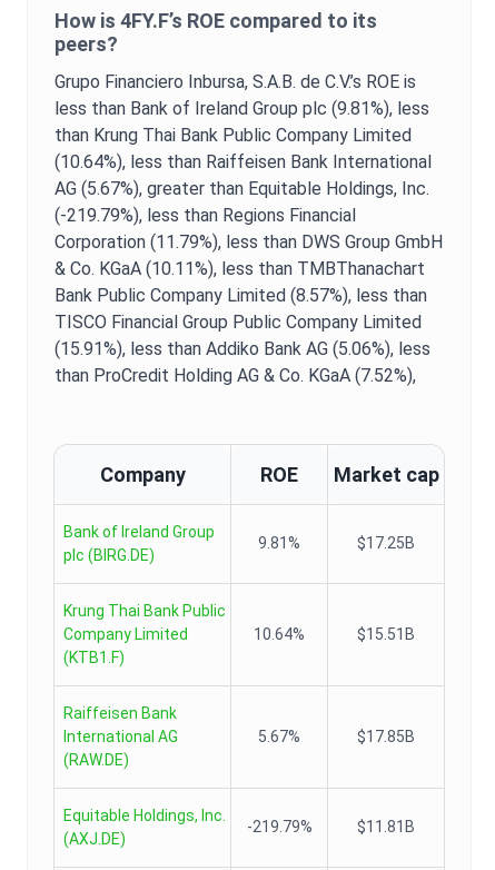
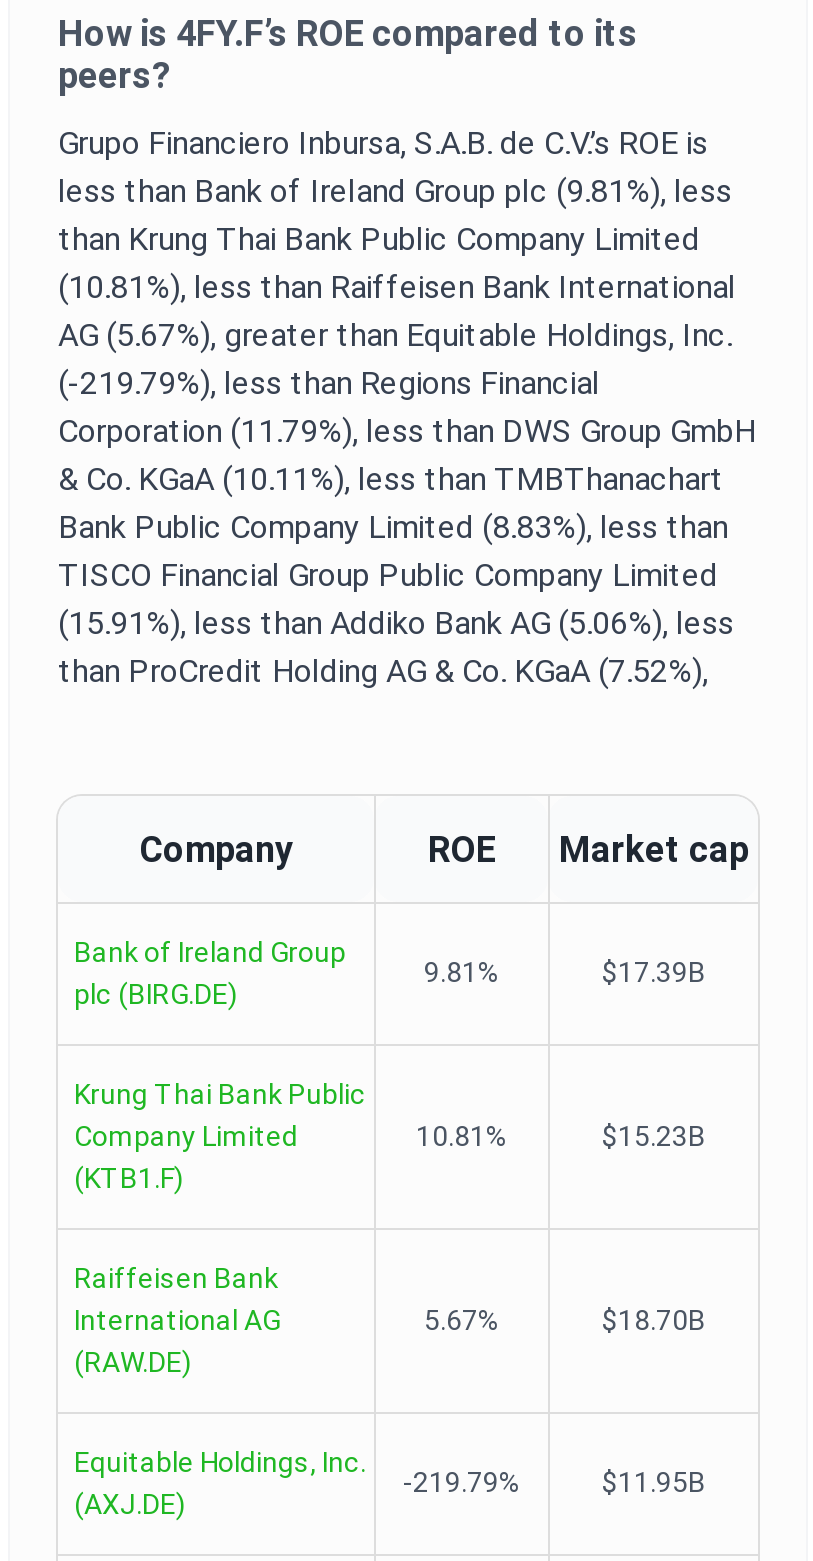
- (10.64%), less than Raiffeisen Bank International
+ (10.81%), less than Raiffeisen Bank International

- Bank Public Company Limited (8.57%), less than
+ Bank Public Company Limited (8.83%), less than

- $17.25B
+ $17.39B

- 10.64%
- $15.51B
+ 10.81%
+ $15.23B

- $17.85B
+ $18.70B

- $11.81B
+ $11.95B
